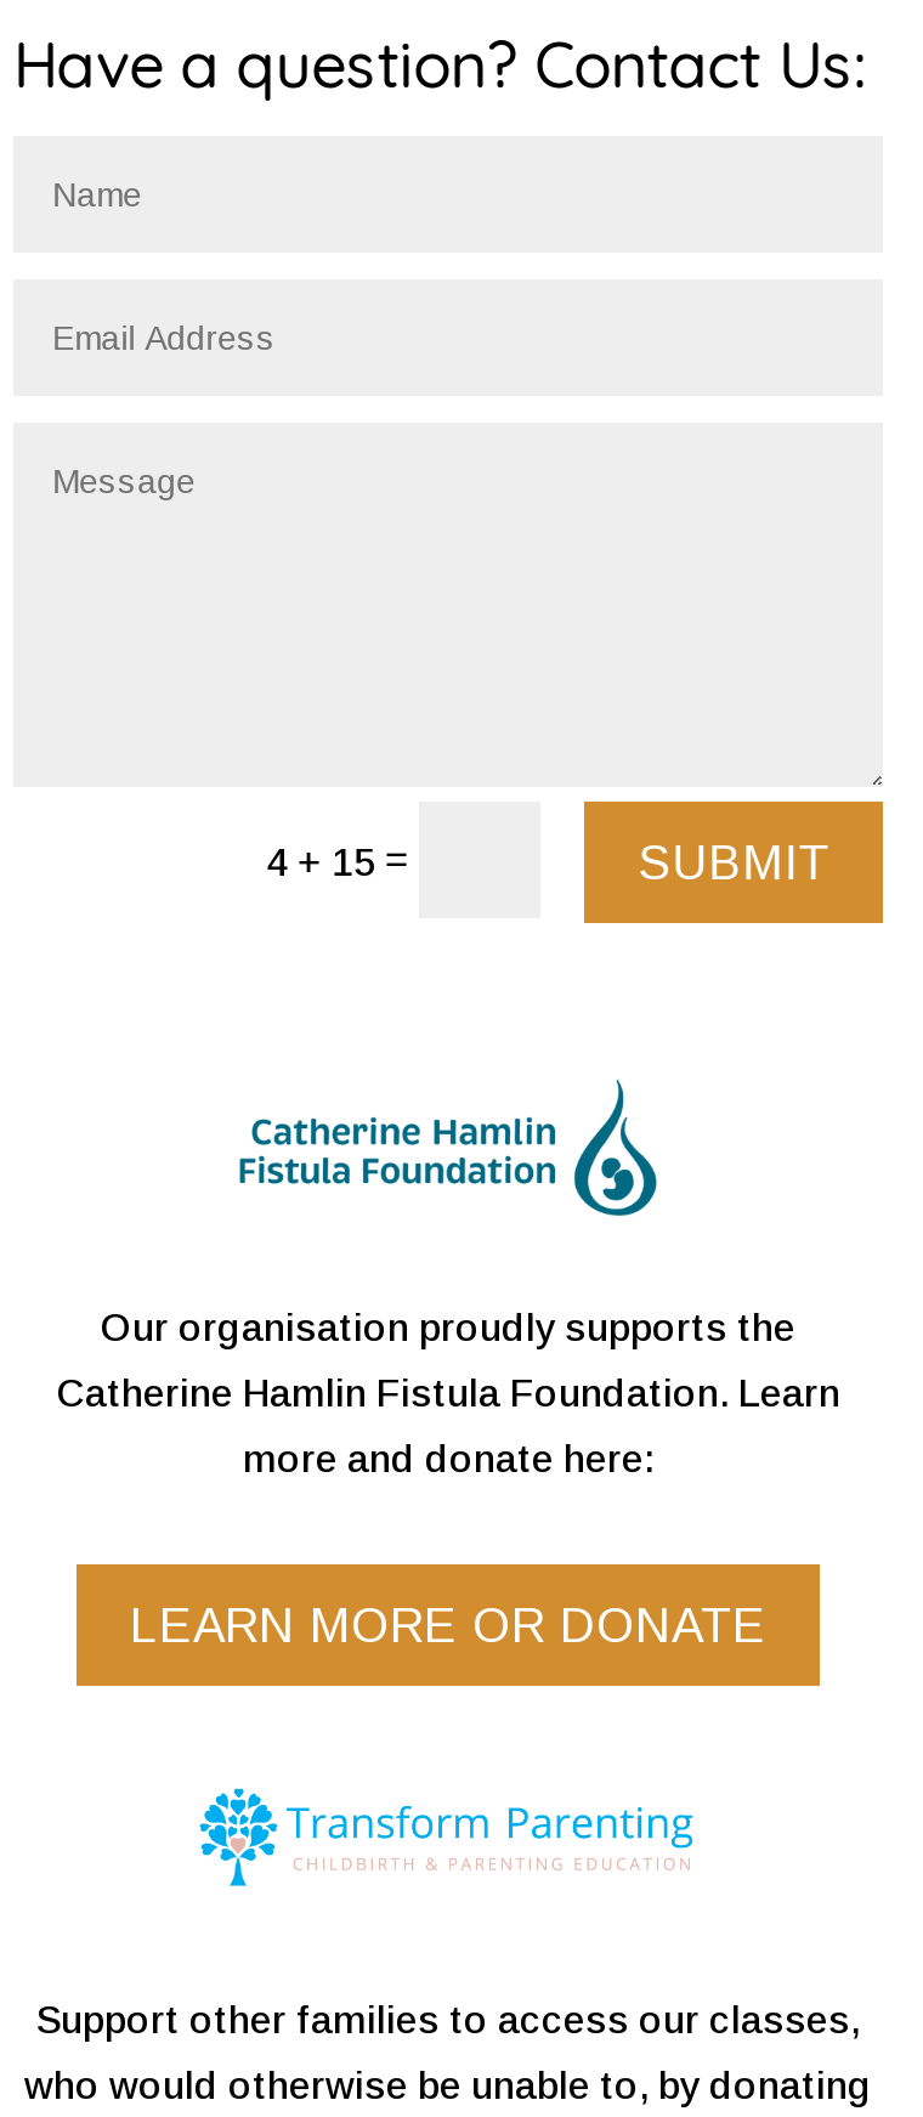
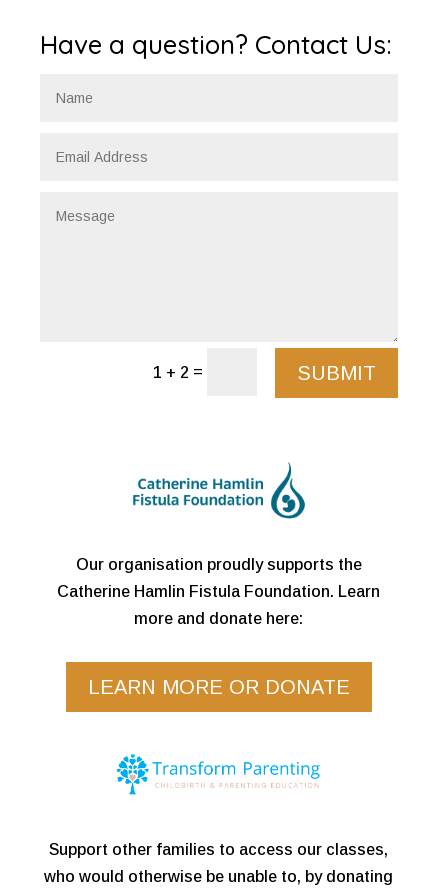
- 4 + 15 =
+ 1 + 2 =
